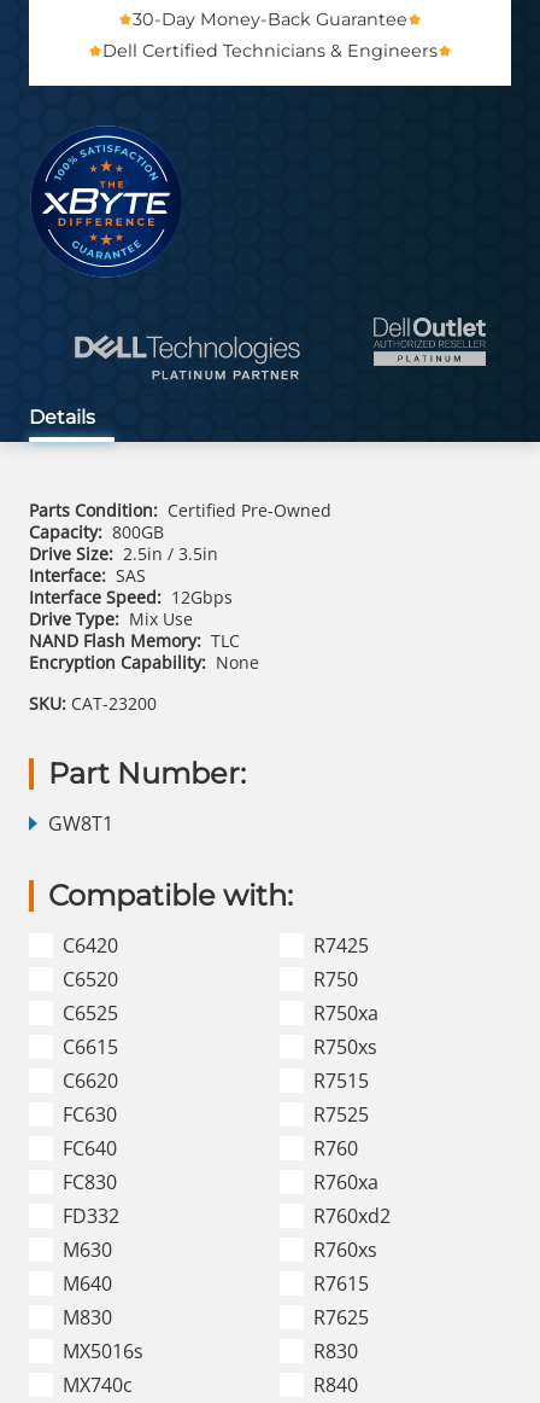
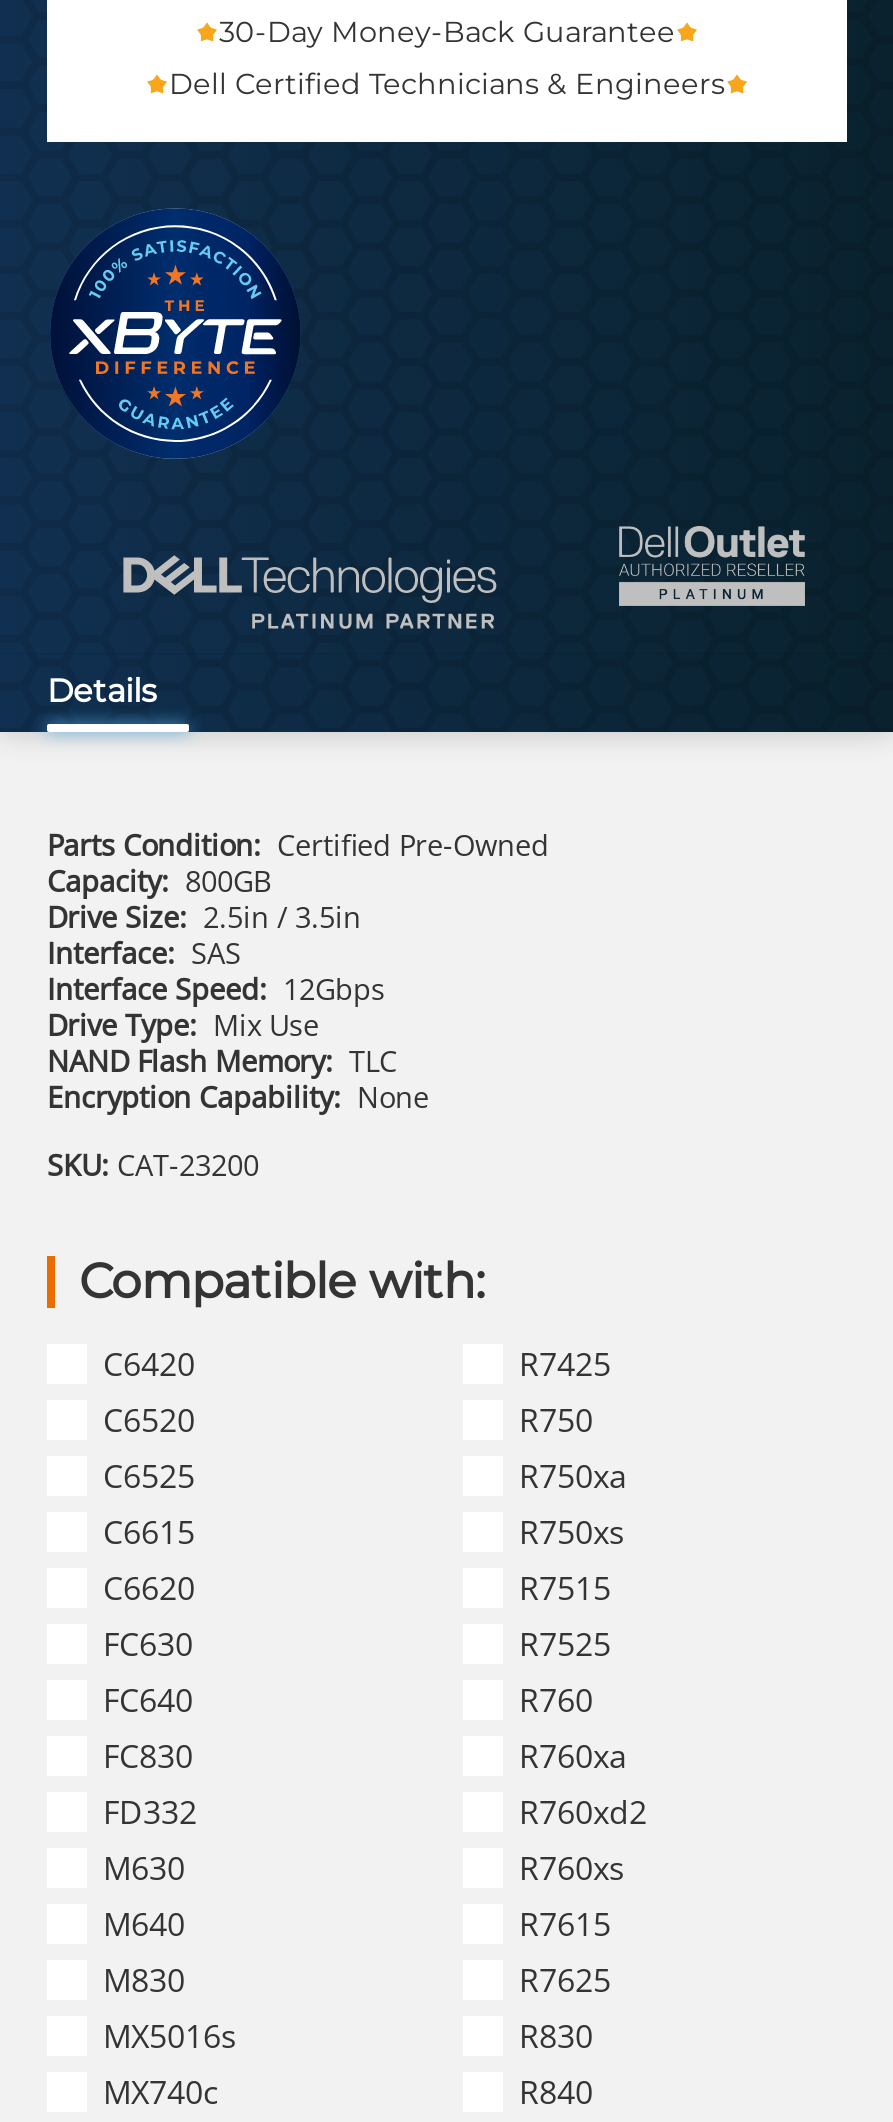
- Part Number:
- GW8T1
